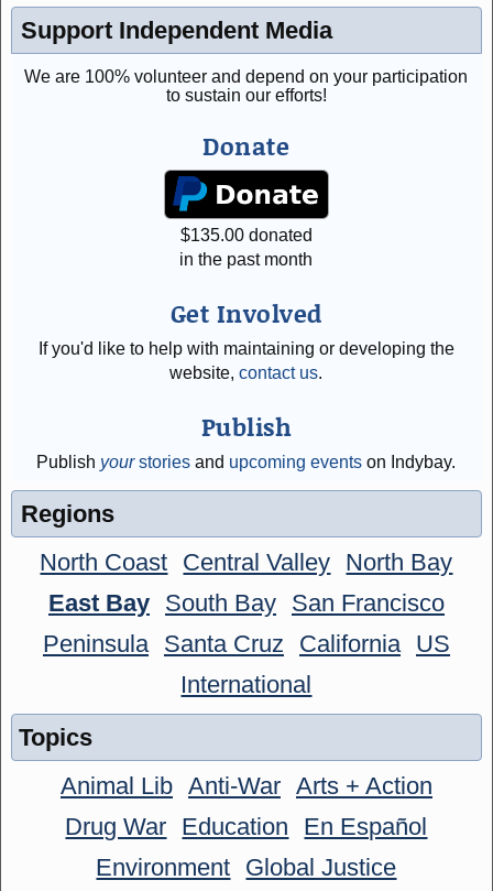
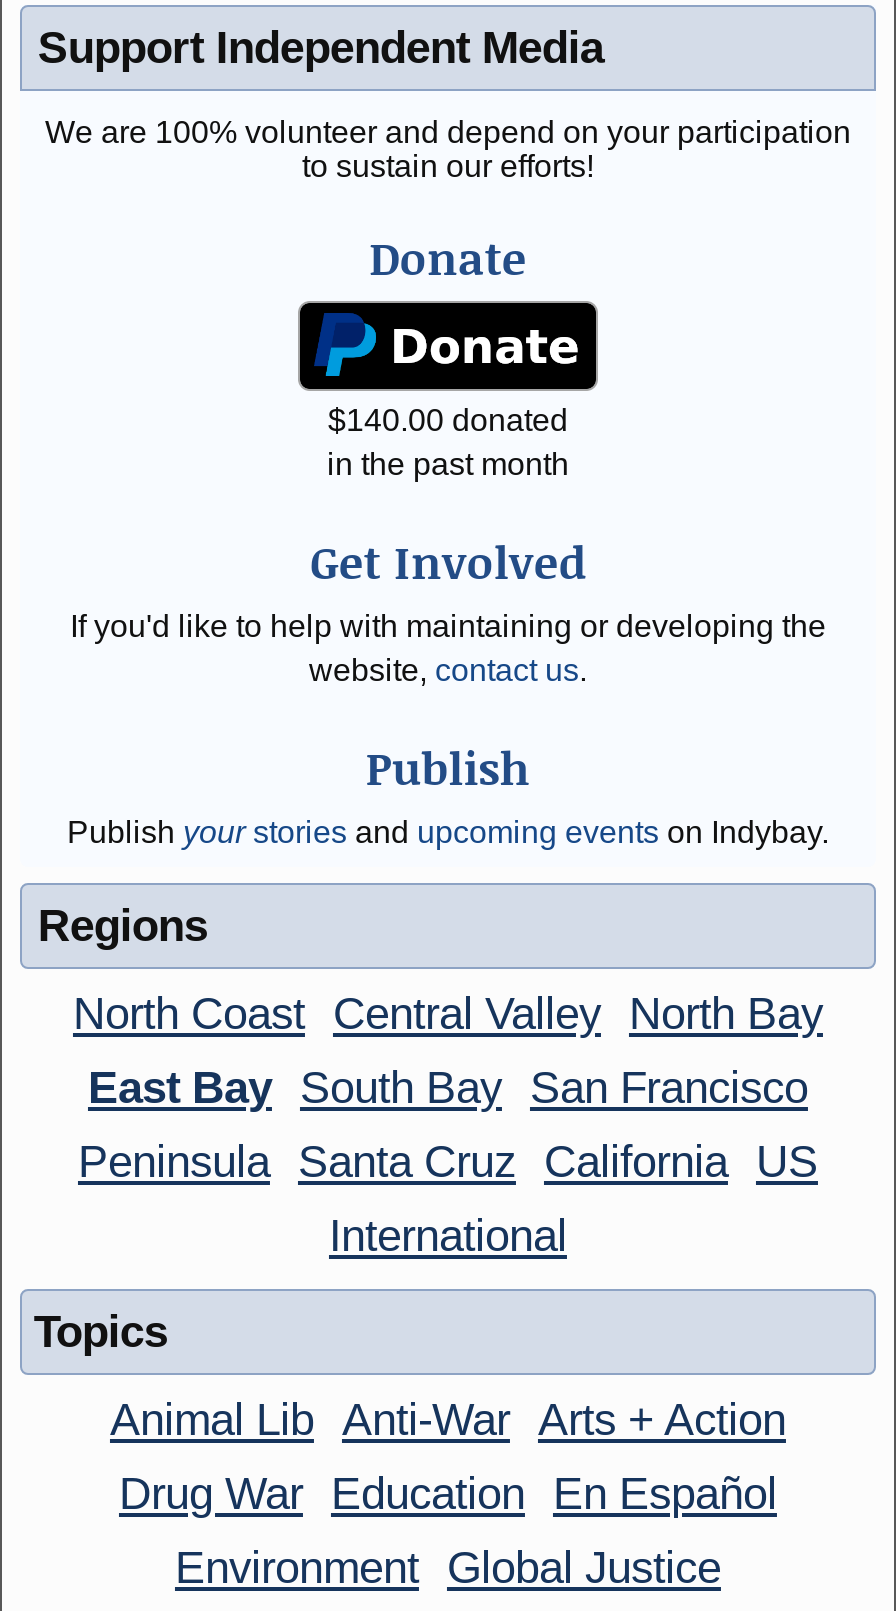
- $135.00 donated
+ $140.00 donated
